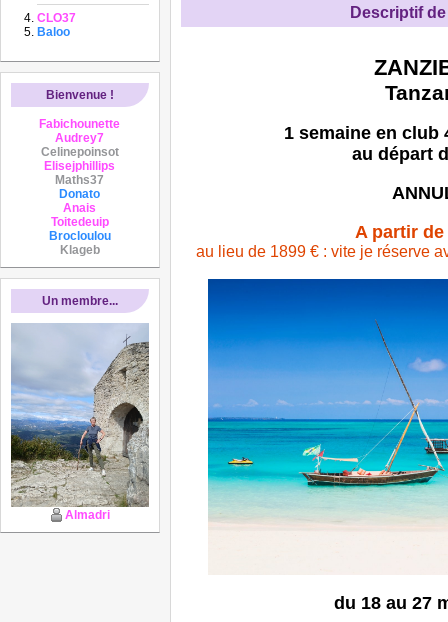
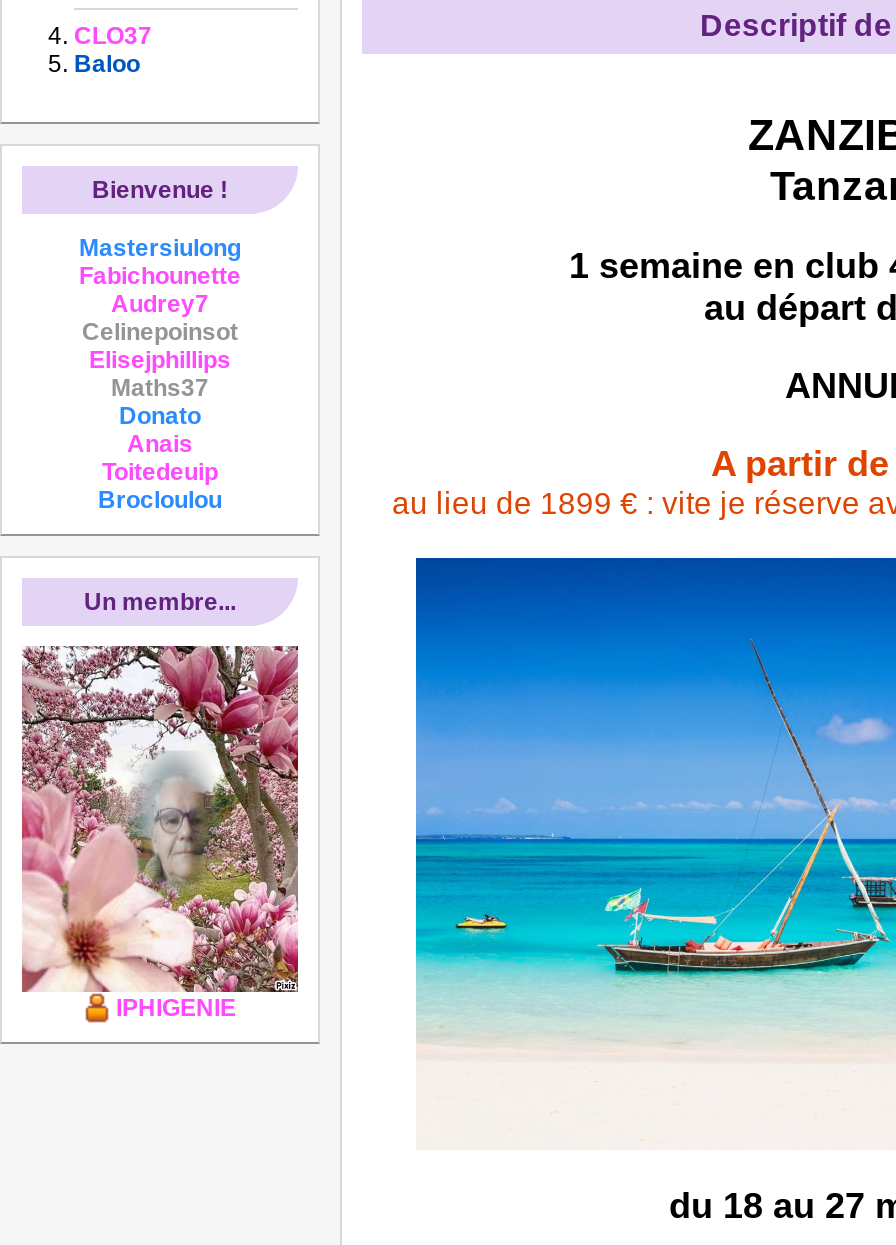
+ Mastersiulong

- Klageb

- [image]
- Almadri
+ [image]
+ IPHIGENIE
